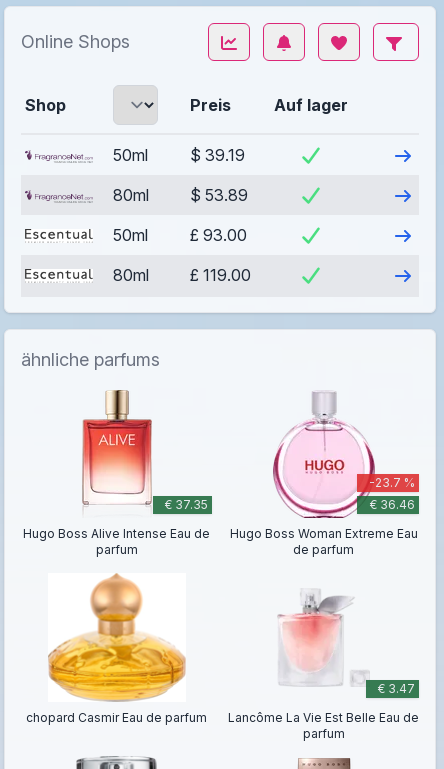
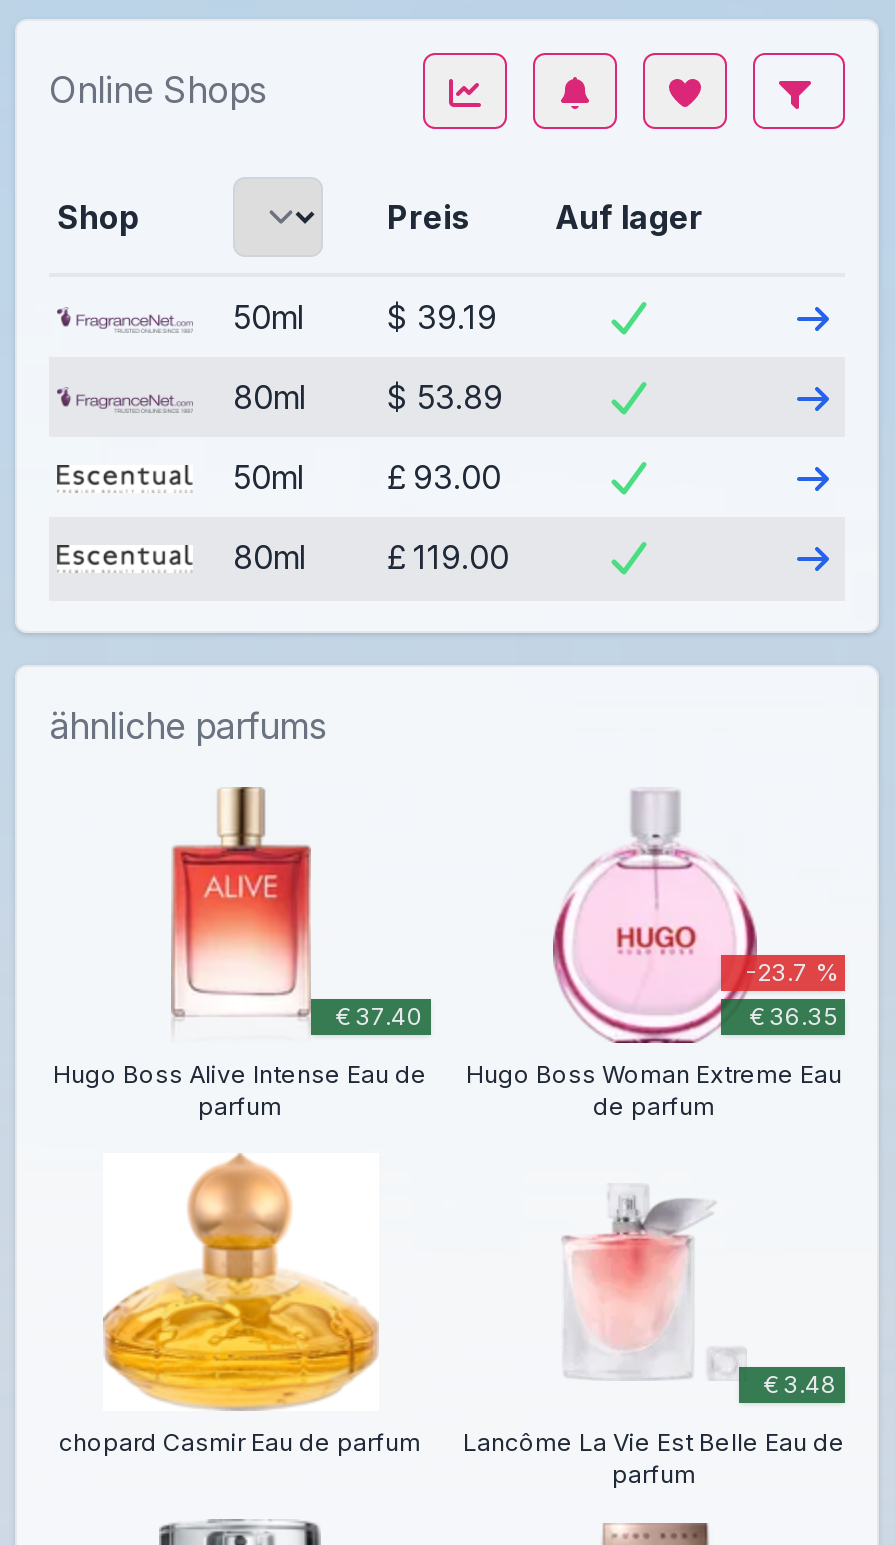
- € 37.35
+ € 37.40

- € 36.46
+ € 36.35

- € 3.47
+ € 3.48
